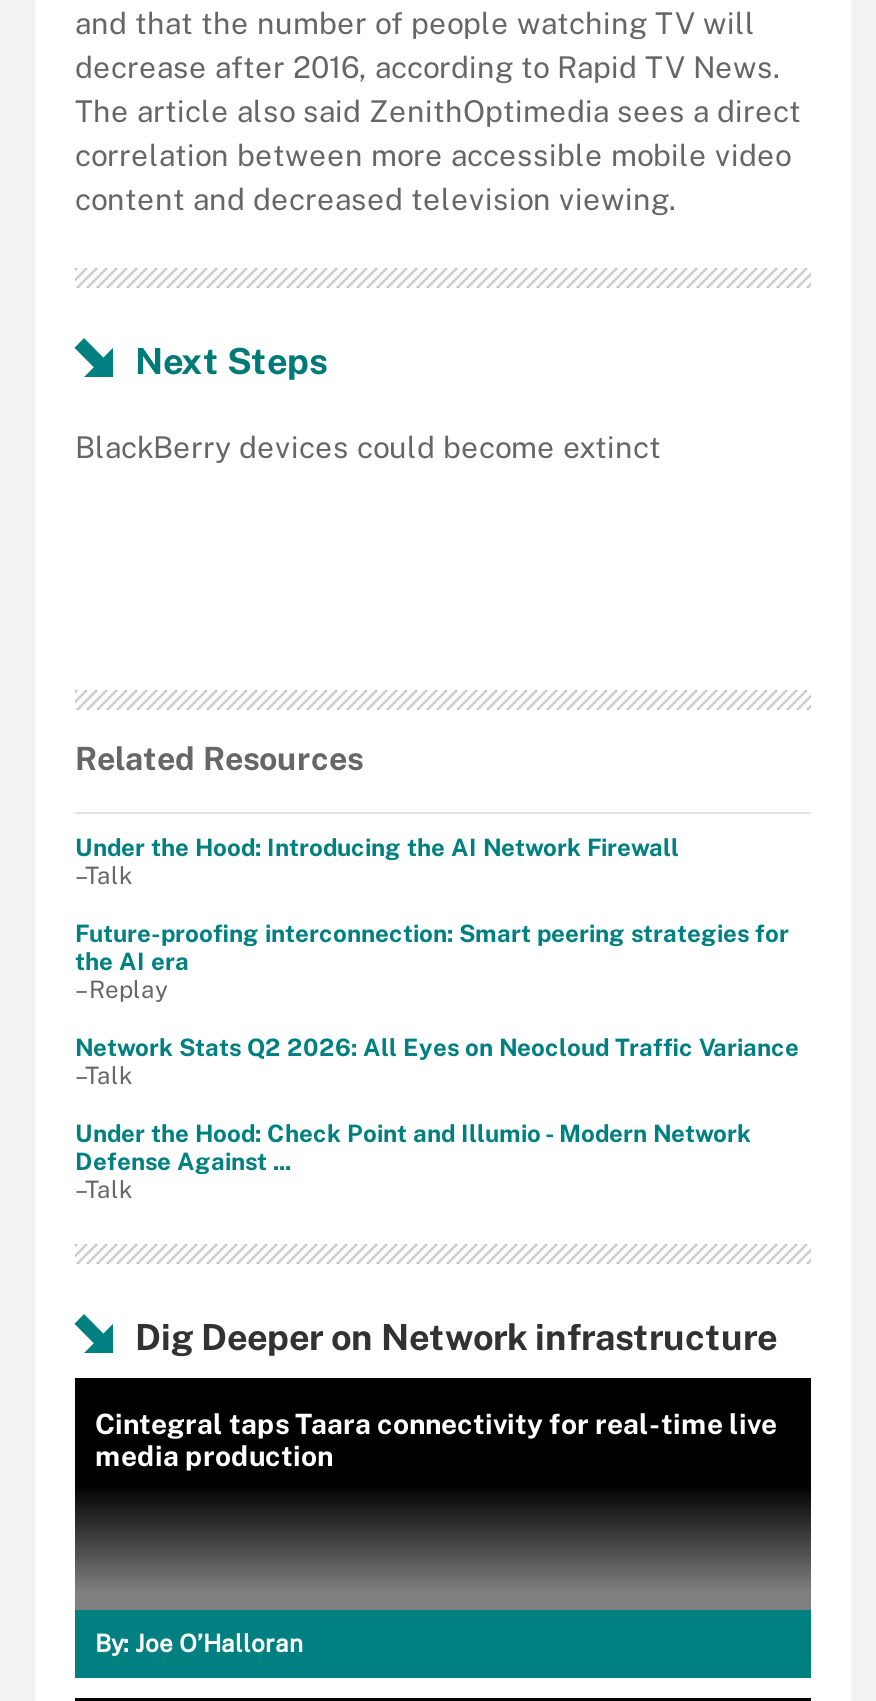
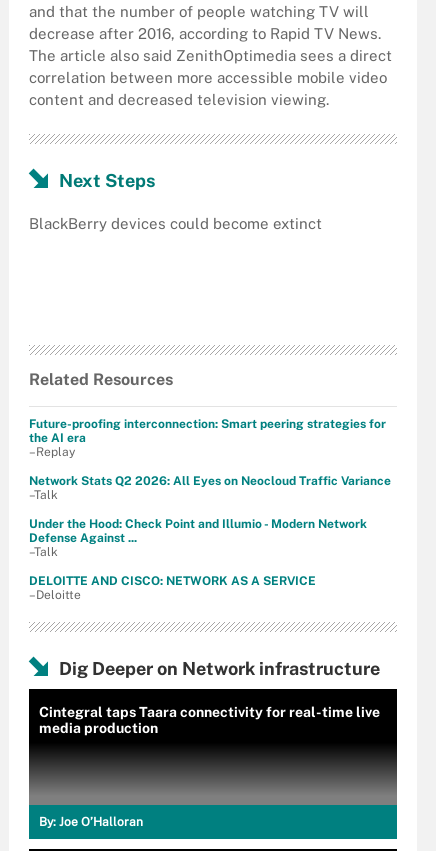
- Under the Hood: Introducing the AI Network Firewall
- –Talk

moved up: Future-proofing interconnection: Smart peering strategies for | the AI era | –Replay | Network Stats Q2 2026: All Eyes on Neocloud Traffic Variance | –Talk | Under the Hood: Check Point and Illumio - Modern Network | Defense Against ... | –Talk

+ DELOITTE AND CISCO: NETWORK AS A SERVICE
+ –Deloitte
